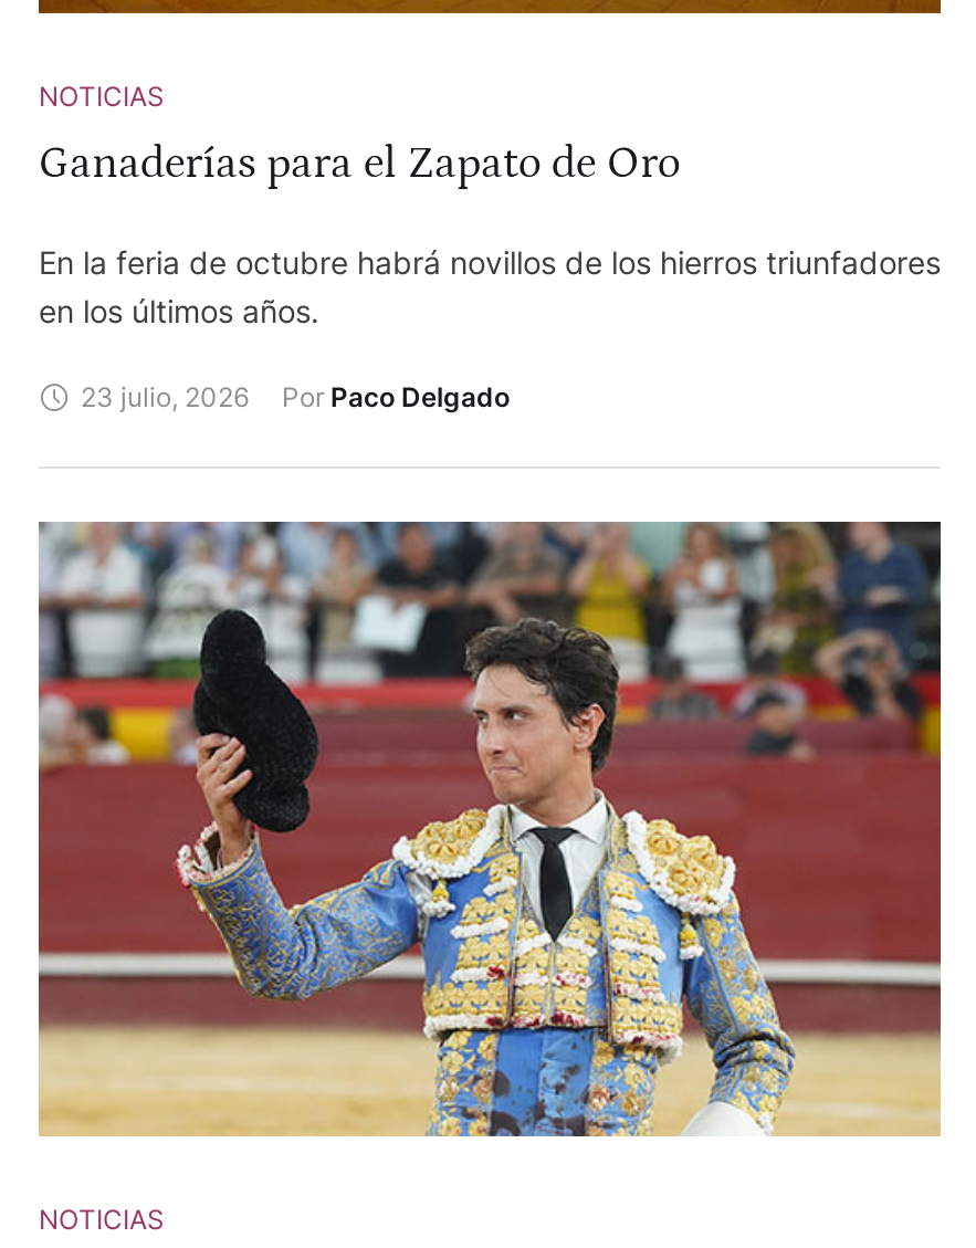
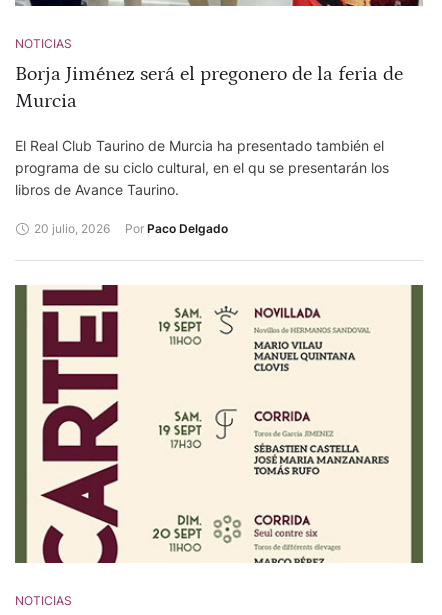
- Ganaderías para el Zapato de Oro
+ Borja Jiménez será el pregonero de la feria de
+ Murcia

- En la feria de octubre habrá novillos de los hierros triunfadores
- en los últimos años.
+ El Real Club Taurino de Murcia ha presentado también el
+ programa de su ciclo cultural, en el qu se presentarán los
+ libros de Avance Taurino.

- 23 julio, 2026 Por Paco Delgado
+ 20 julio, 2026 Por Paco Delgado

- [image]
+ [image]
